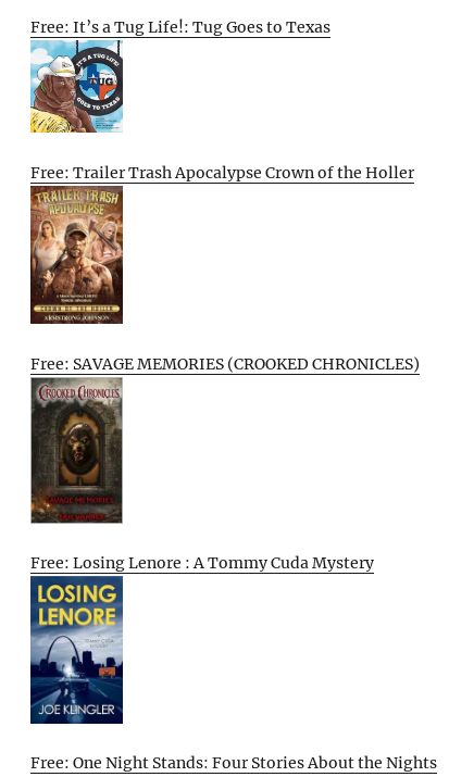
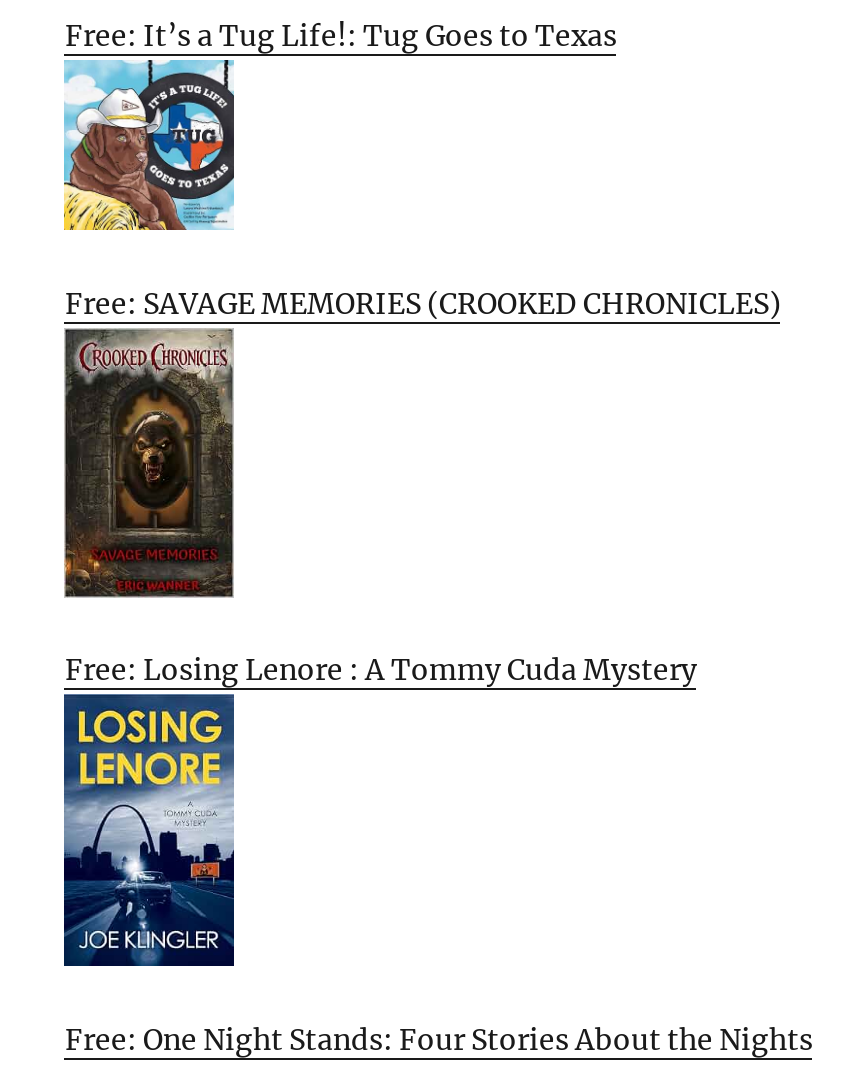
- Free: Trailer Trash Apocalypse Crown of the Holler

- [image]
